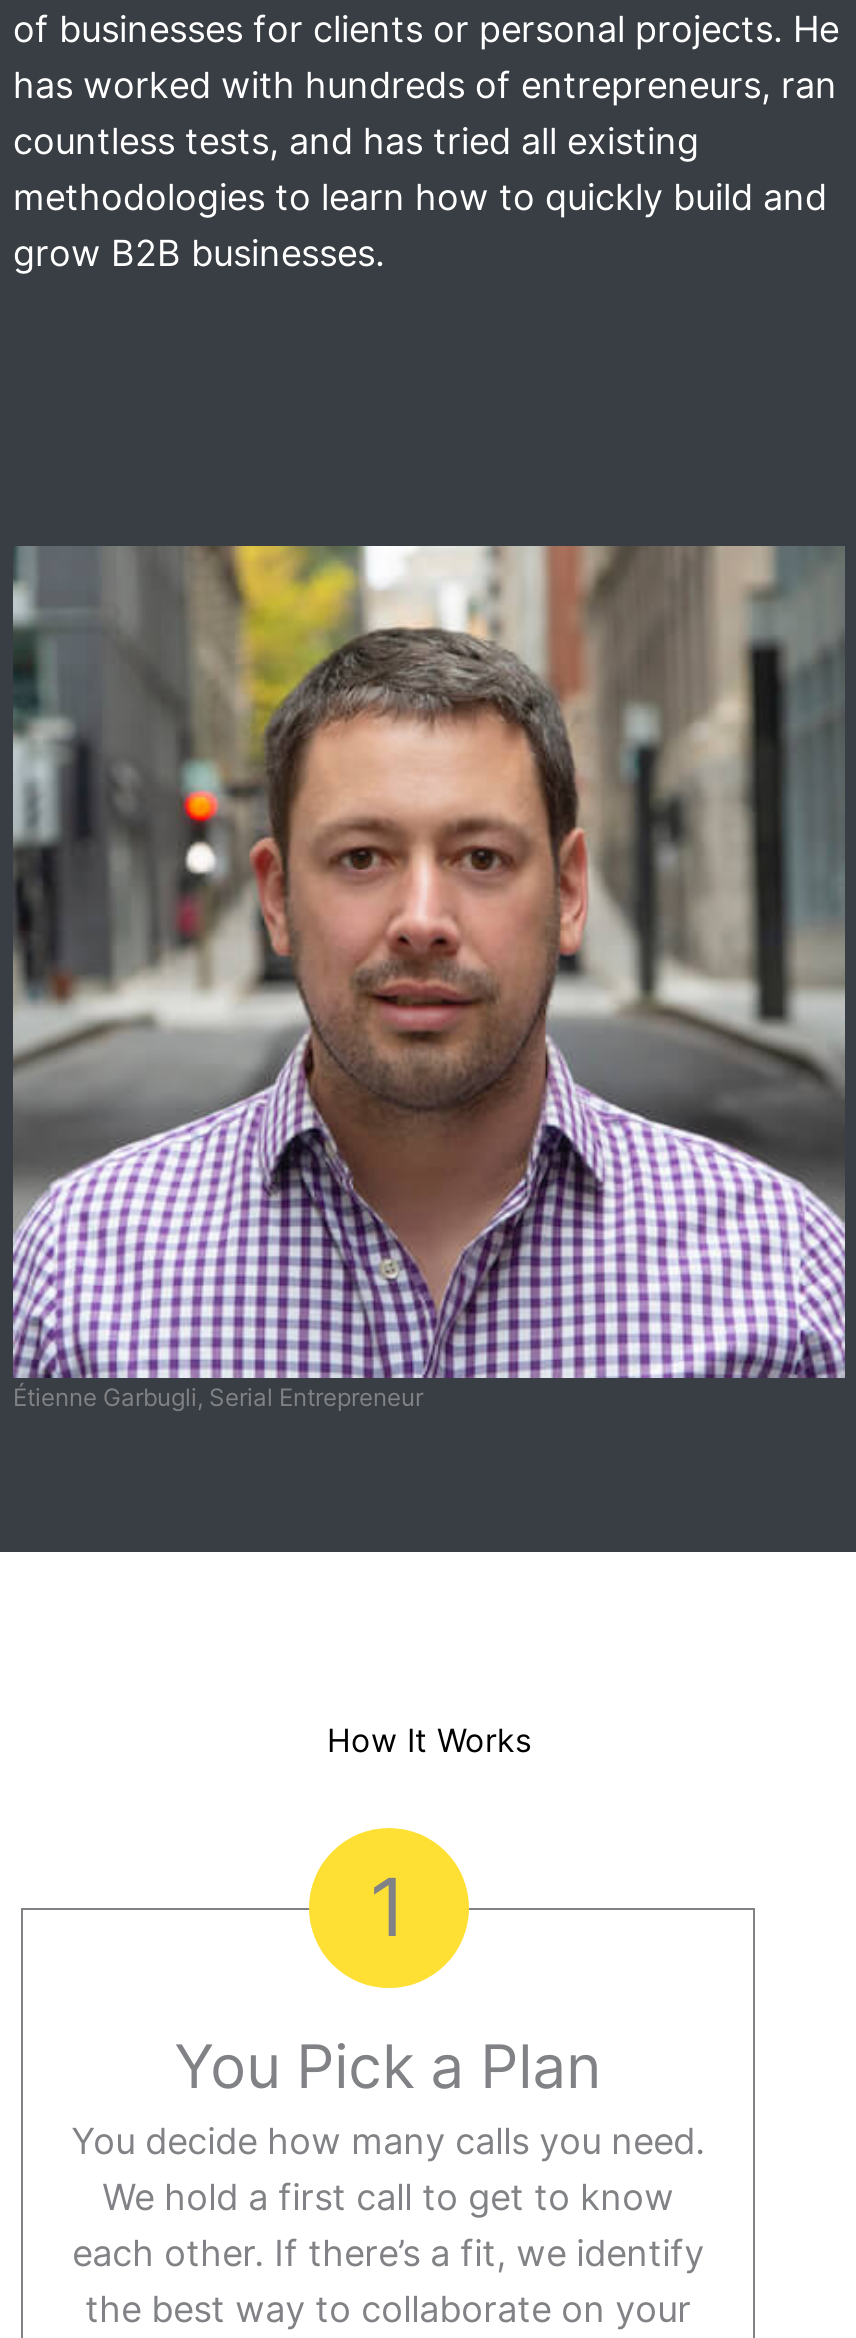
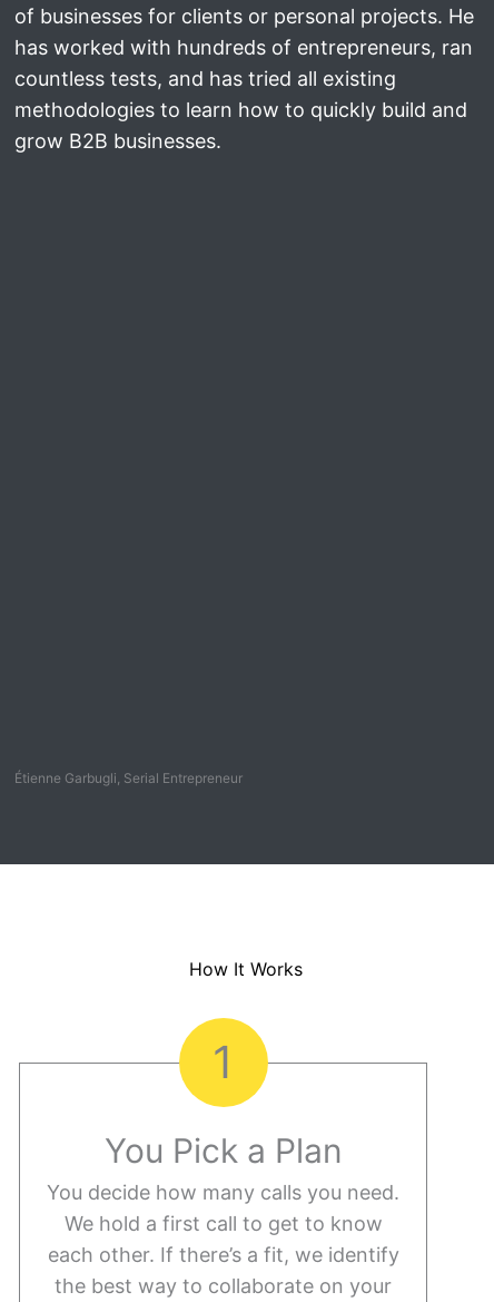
- [image]
